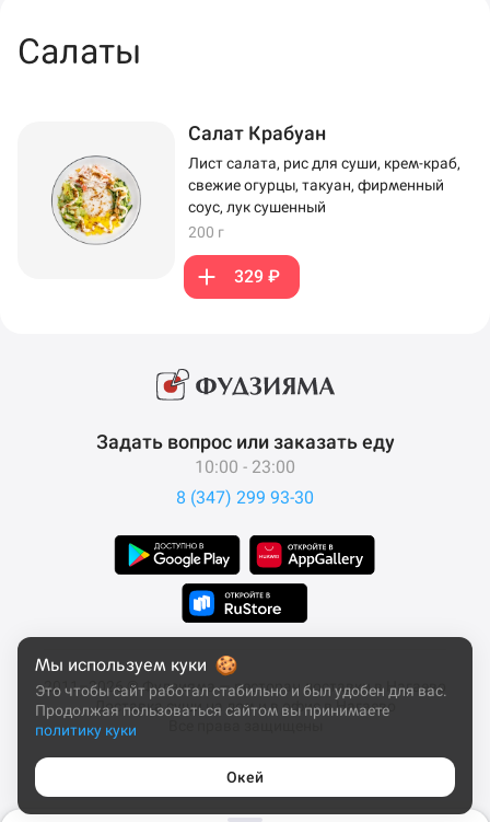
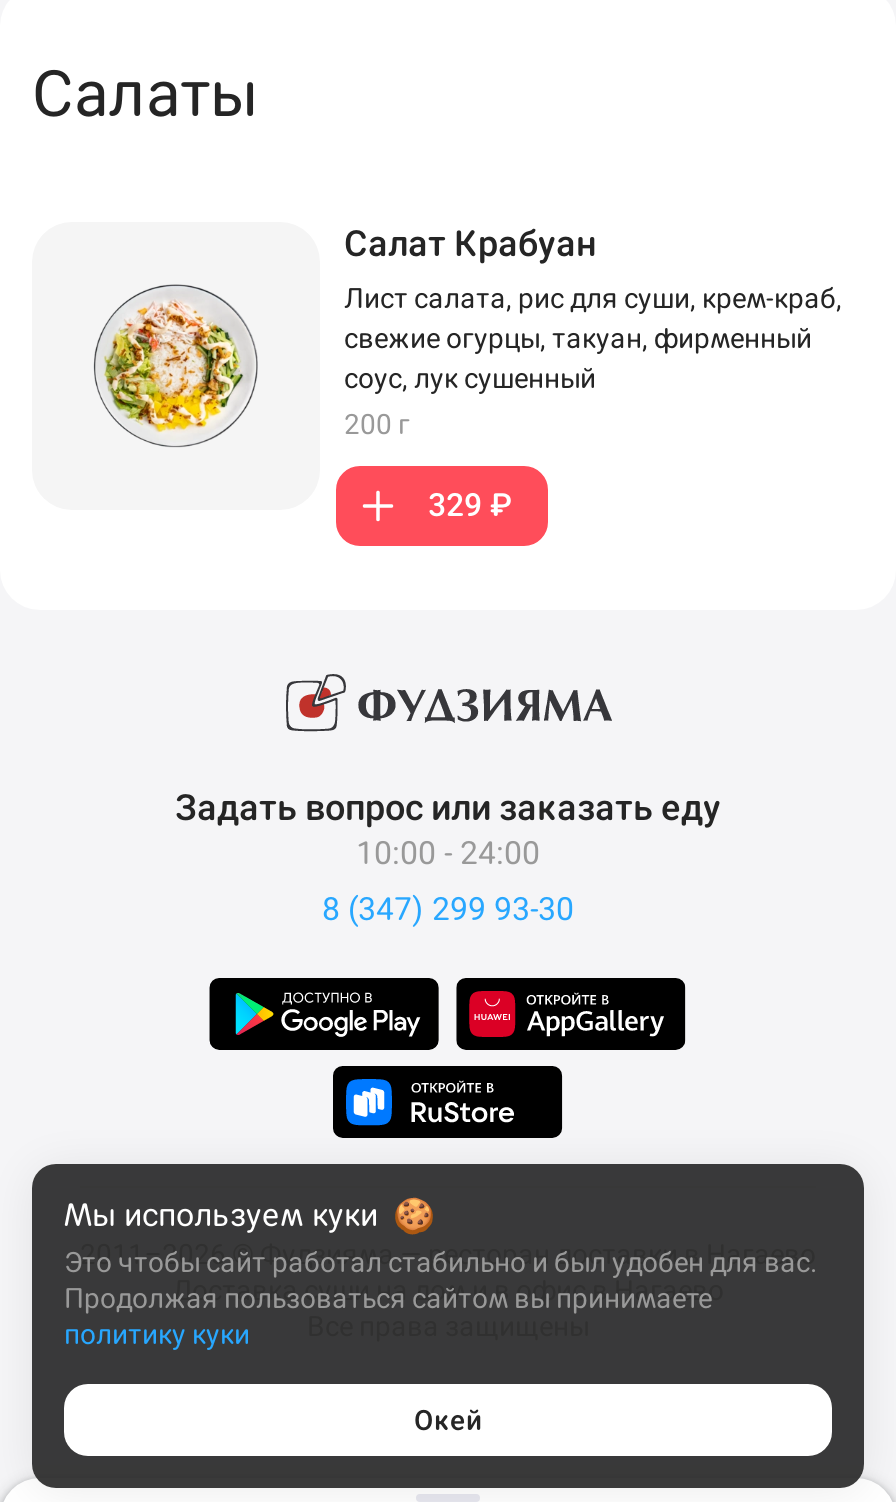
- 10:00 - 23:00
+ 10:00 - 24:00
